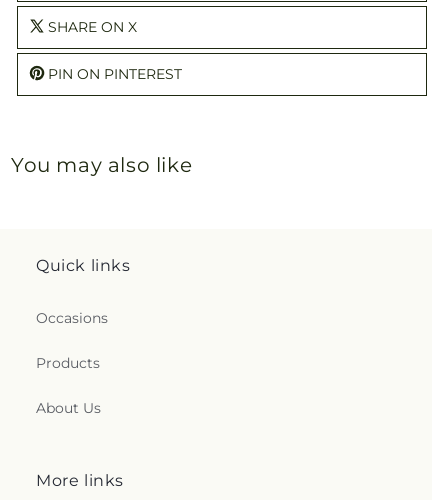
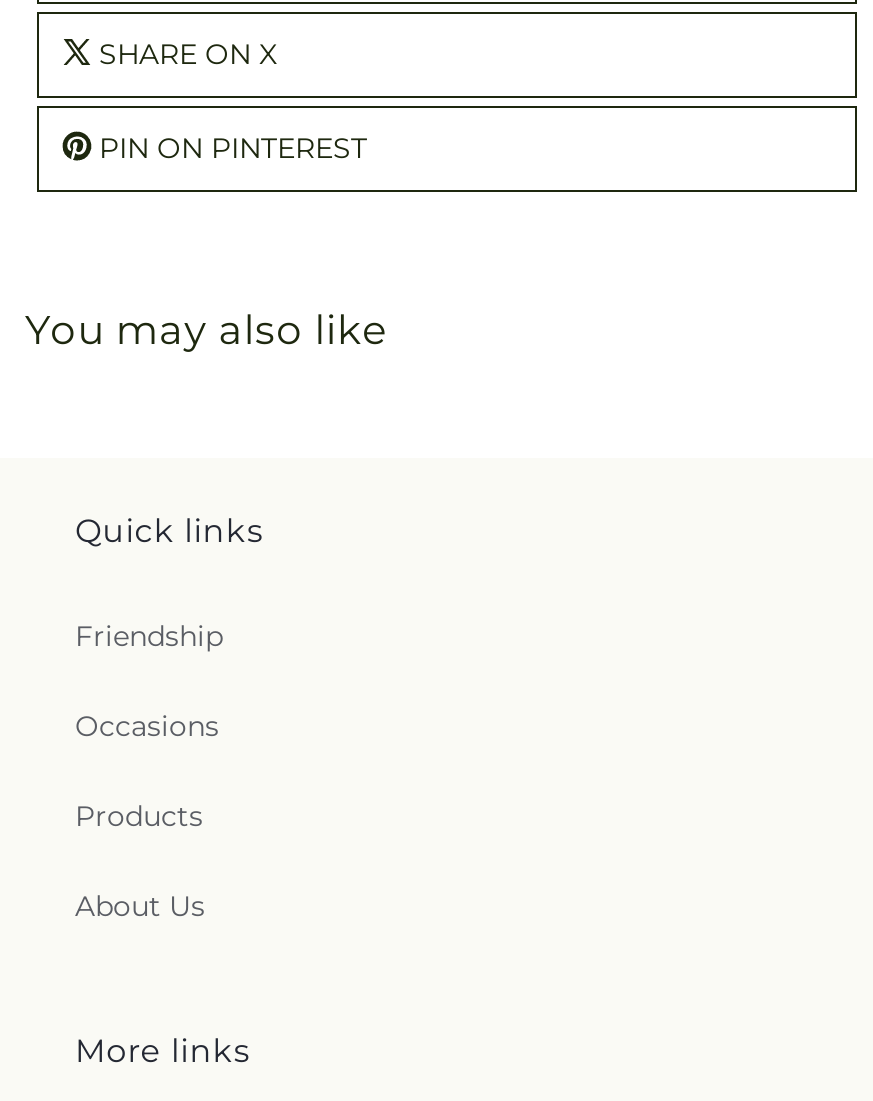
+ Friendship
